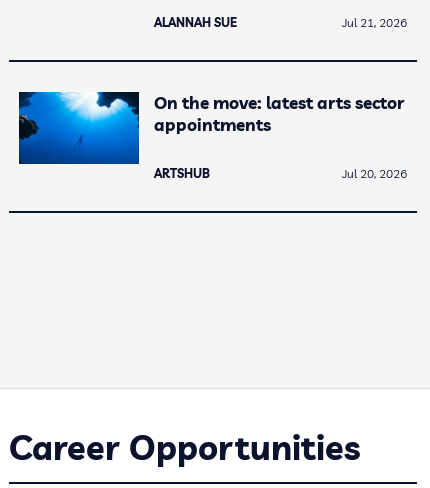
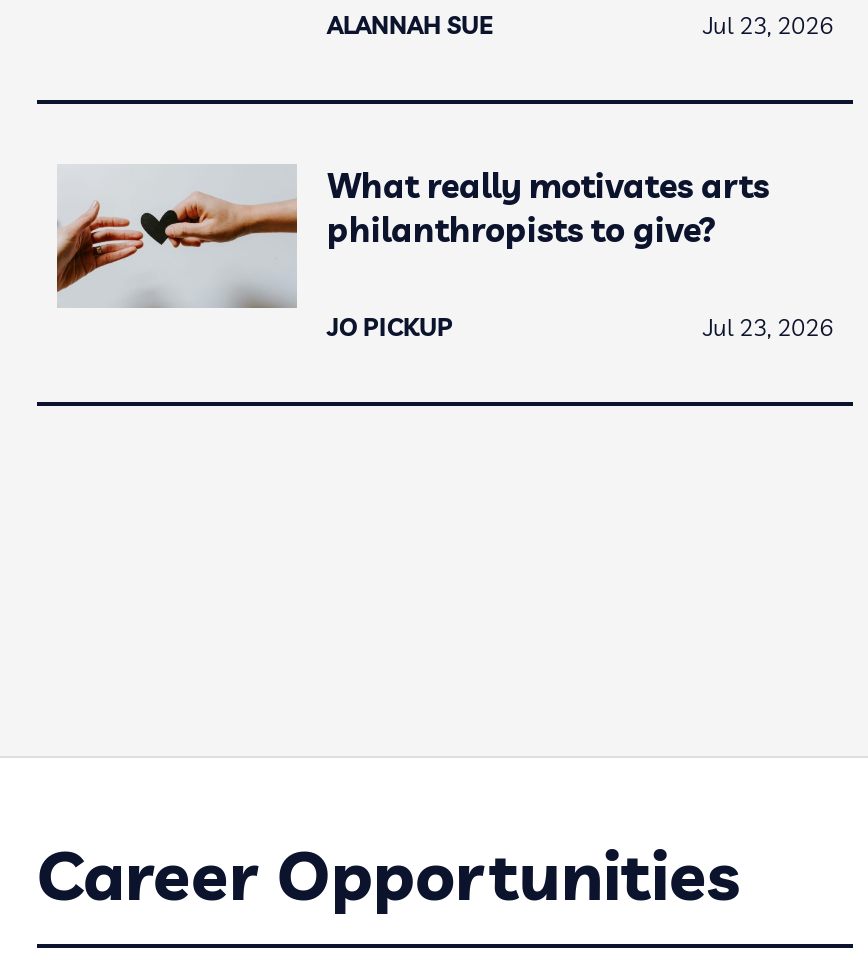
- Jul 21, 2026
+ Jul 23, 2026

- [image]
- On the move: latest arts sector
- appointments
+ [image]
+ What really motivates arts
+ philanthropists to give?

- ARTSHUB
- Jul 20, 2026
+ JO PICKUP
+ Jul 23, 2026
